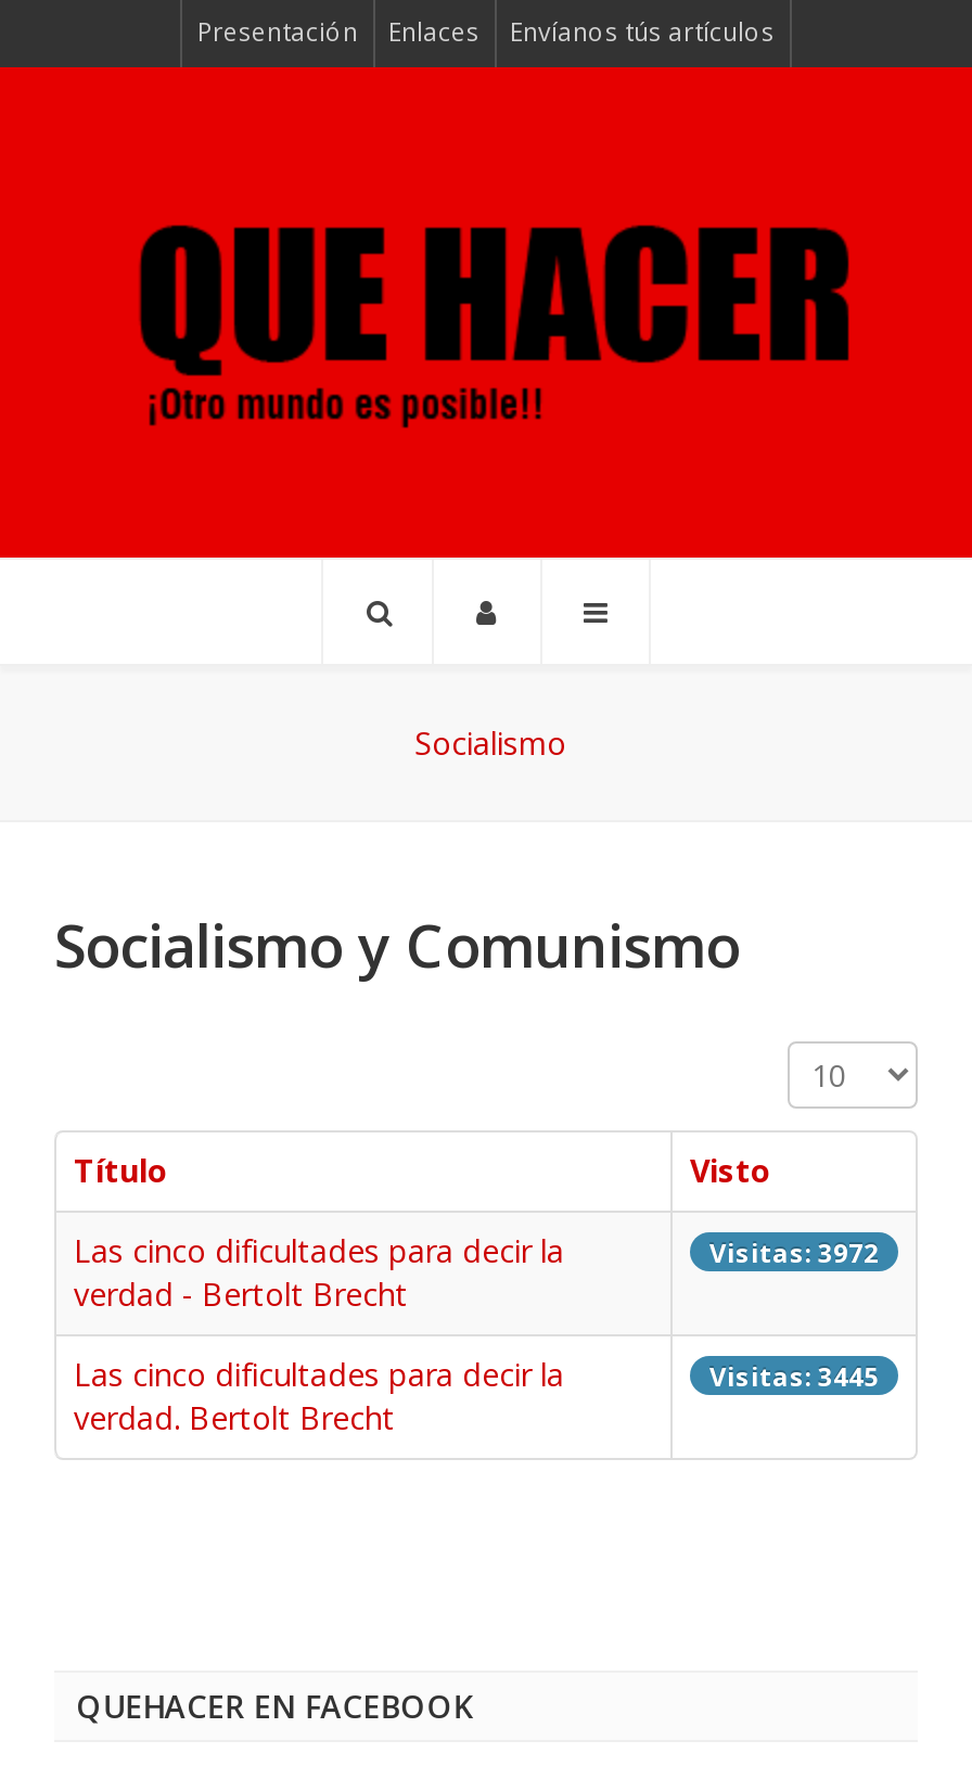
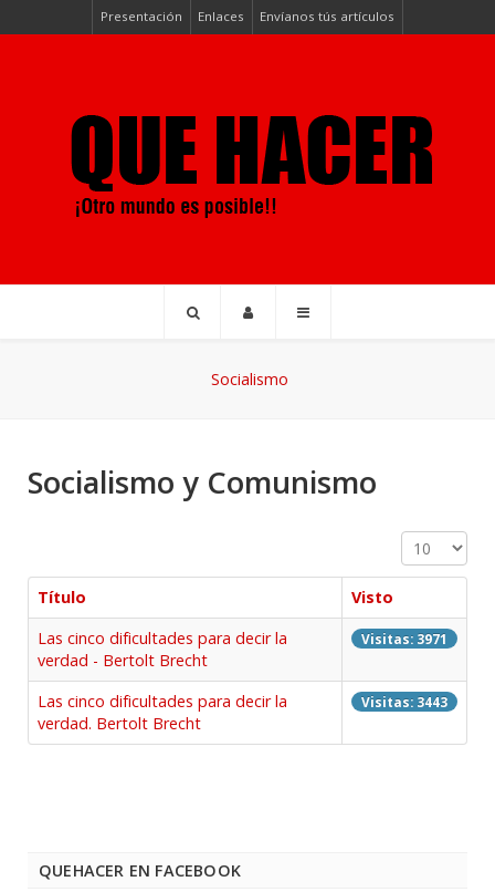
- Visitas: 3972
+ Visitas: 3971

- Visitas: 3445
+ Visitas: 3443
